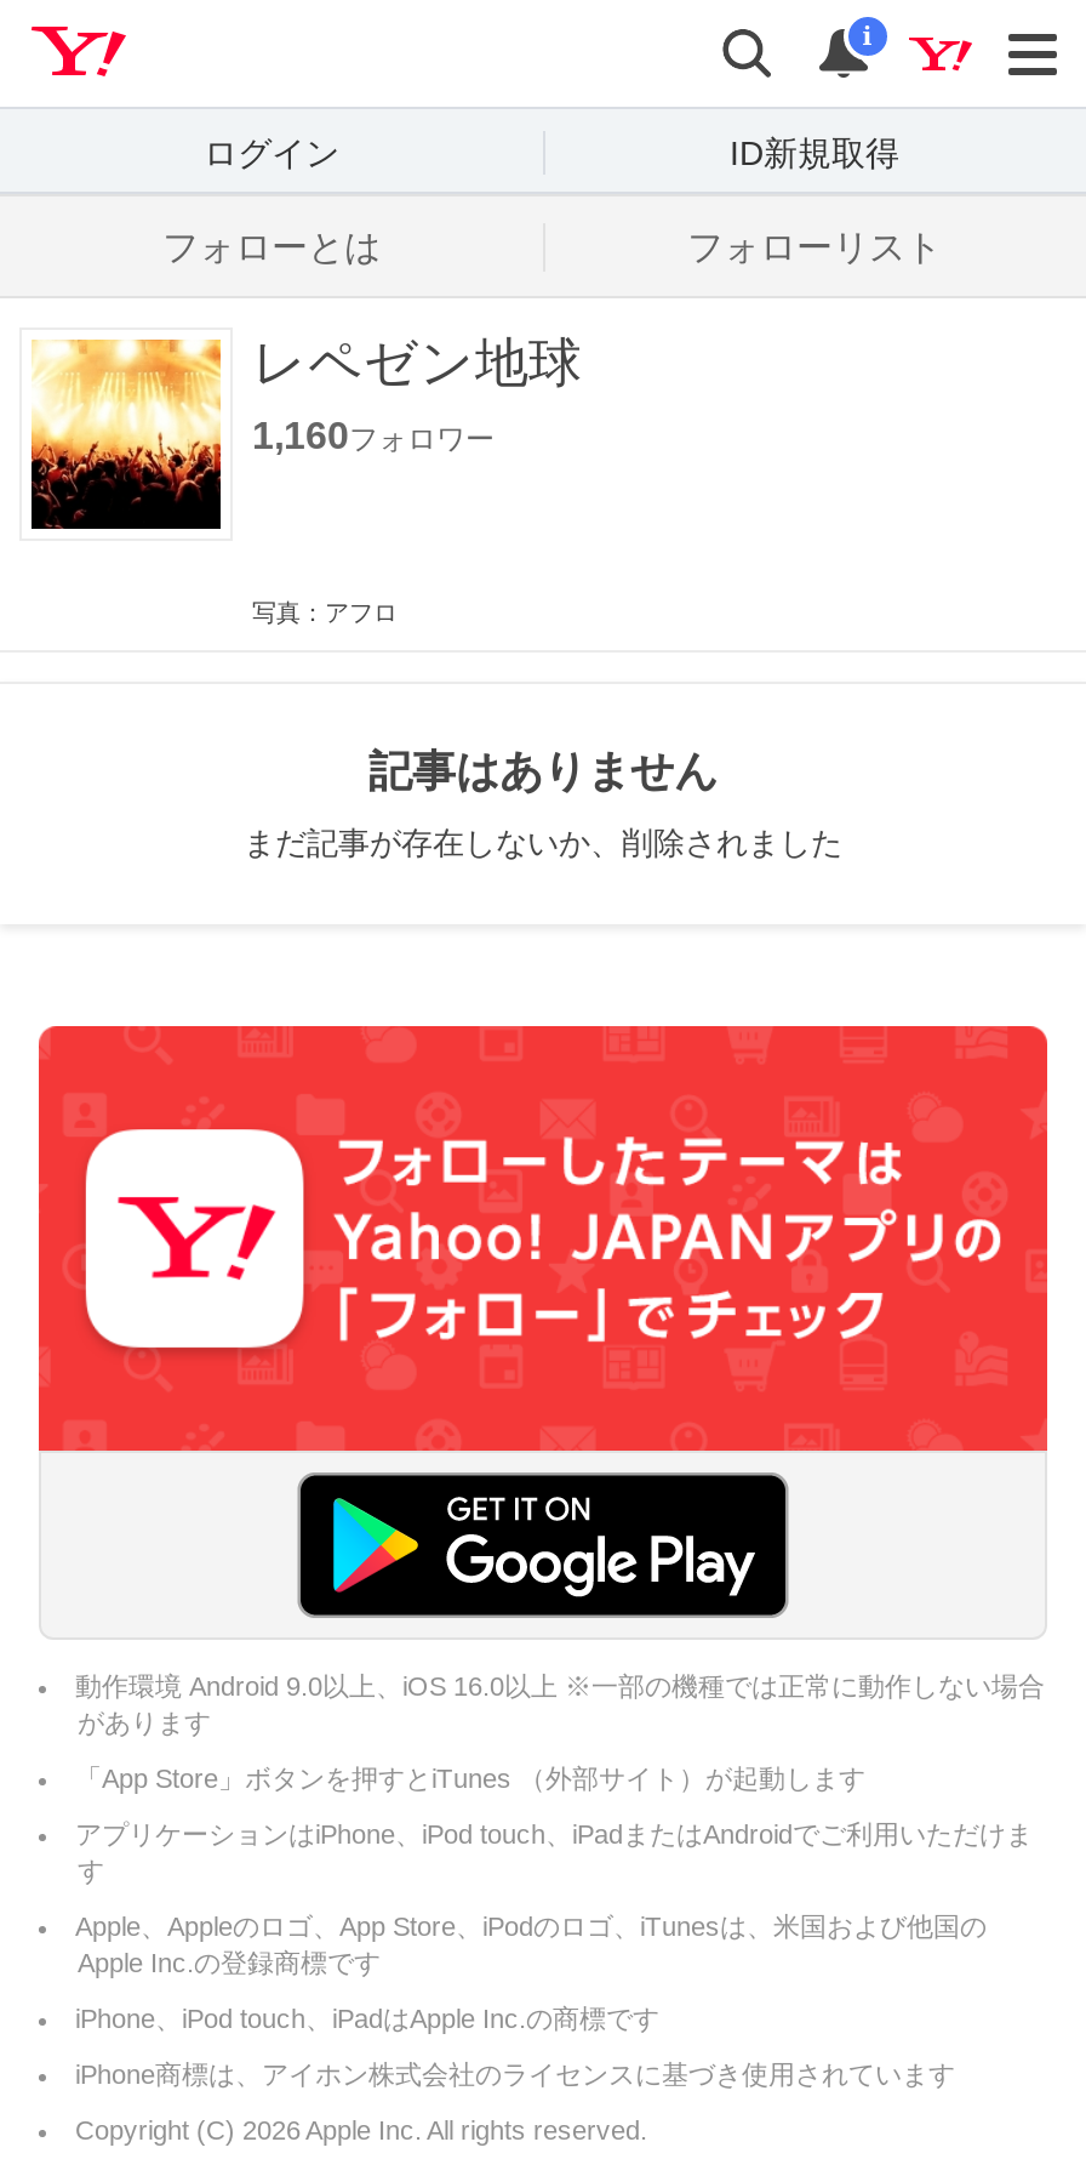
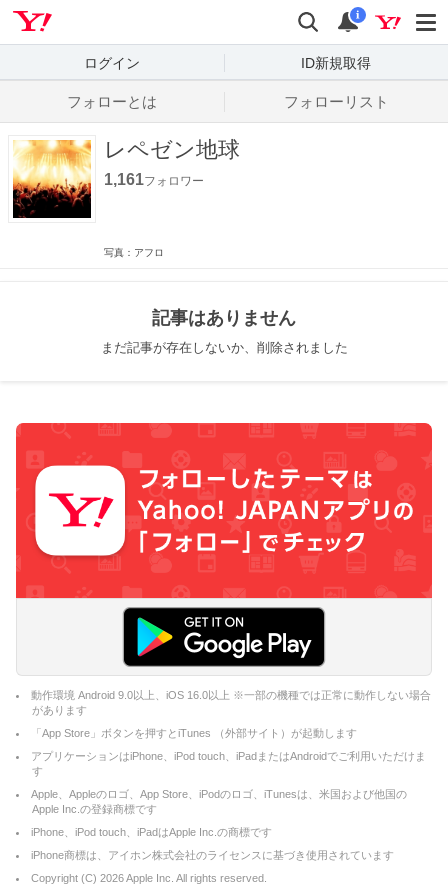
- 1,160フォロワー
+ 1,161フォロワー
